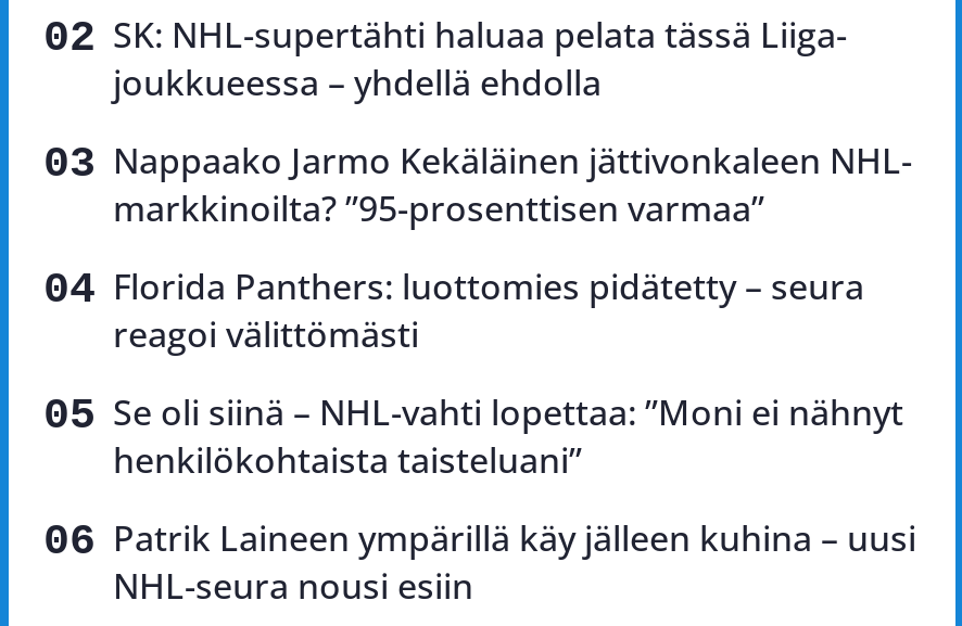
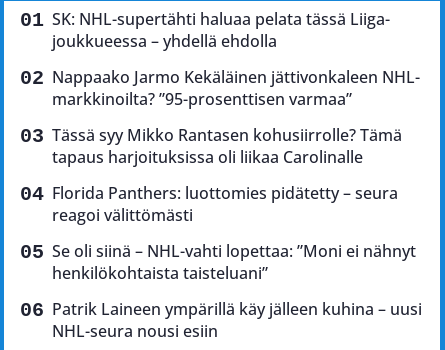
+ Tässä syy Mikko Rantasen kohusiirrolle? Tämä
+ tapaus harjoituksissa oli liikaa Carolinalle
